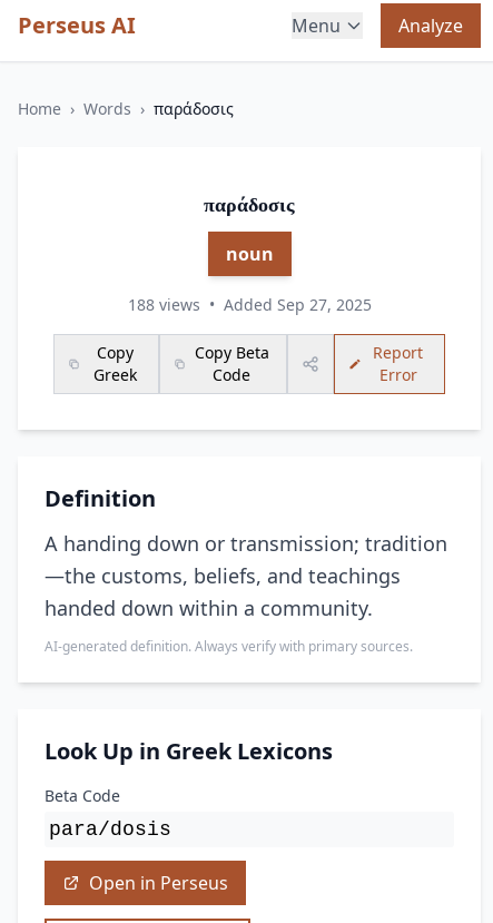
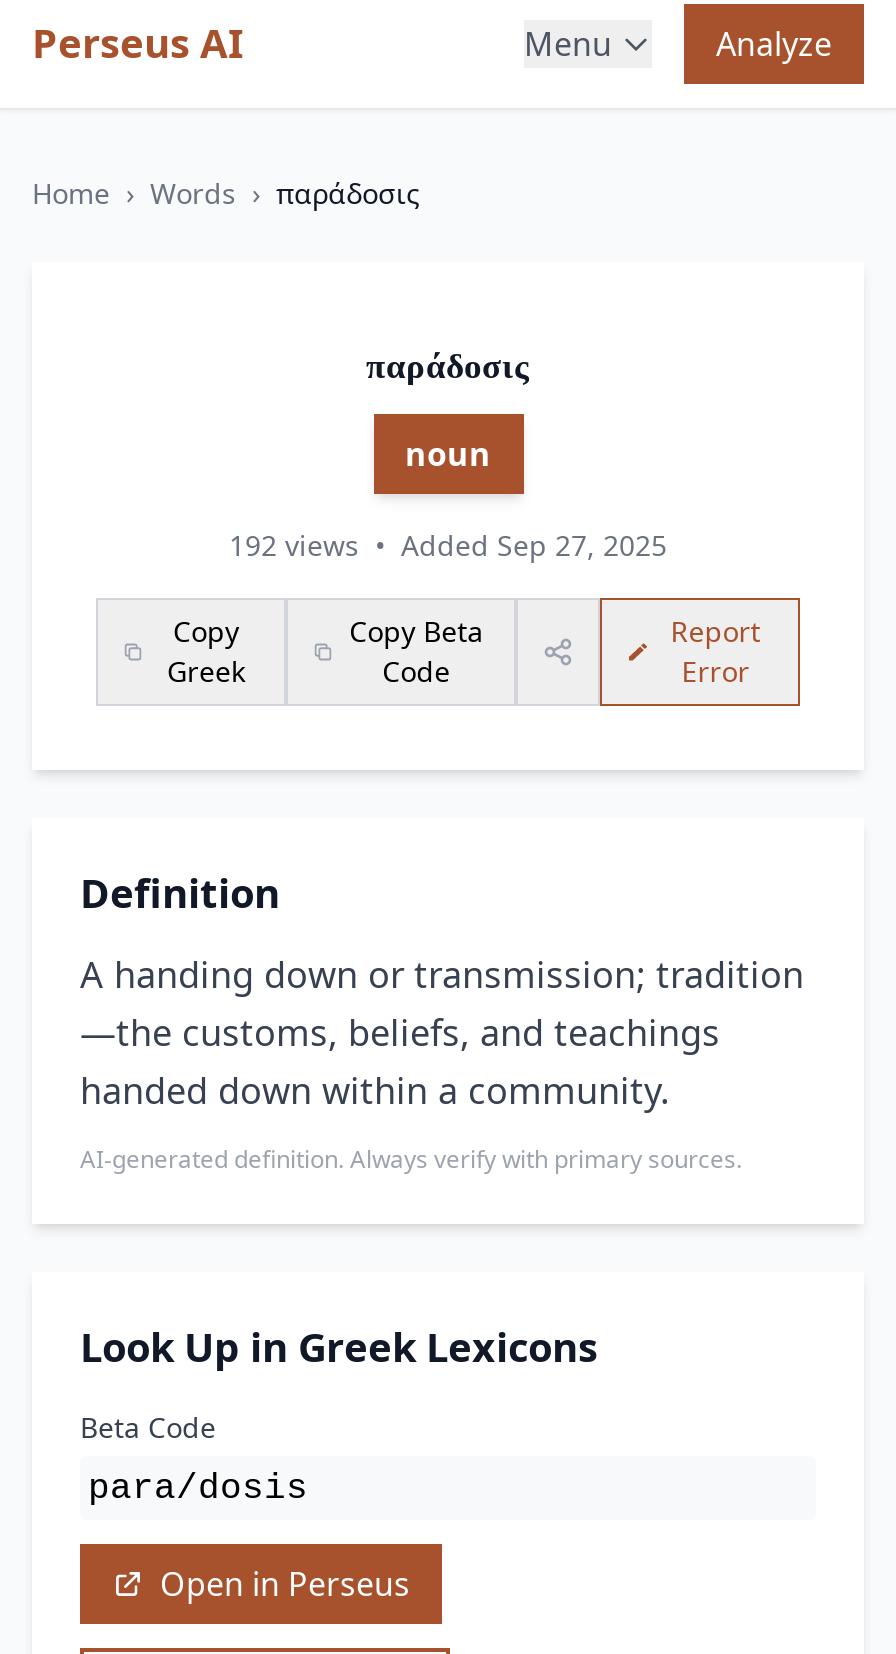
- 188 views • Added Sep 27, 2025
+ 192 views • Added Sep 27, 2025
